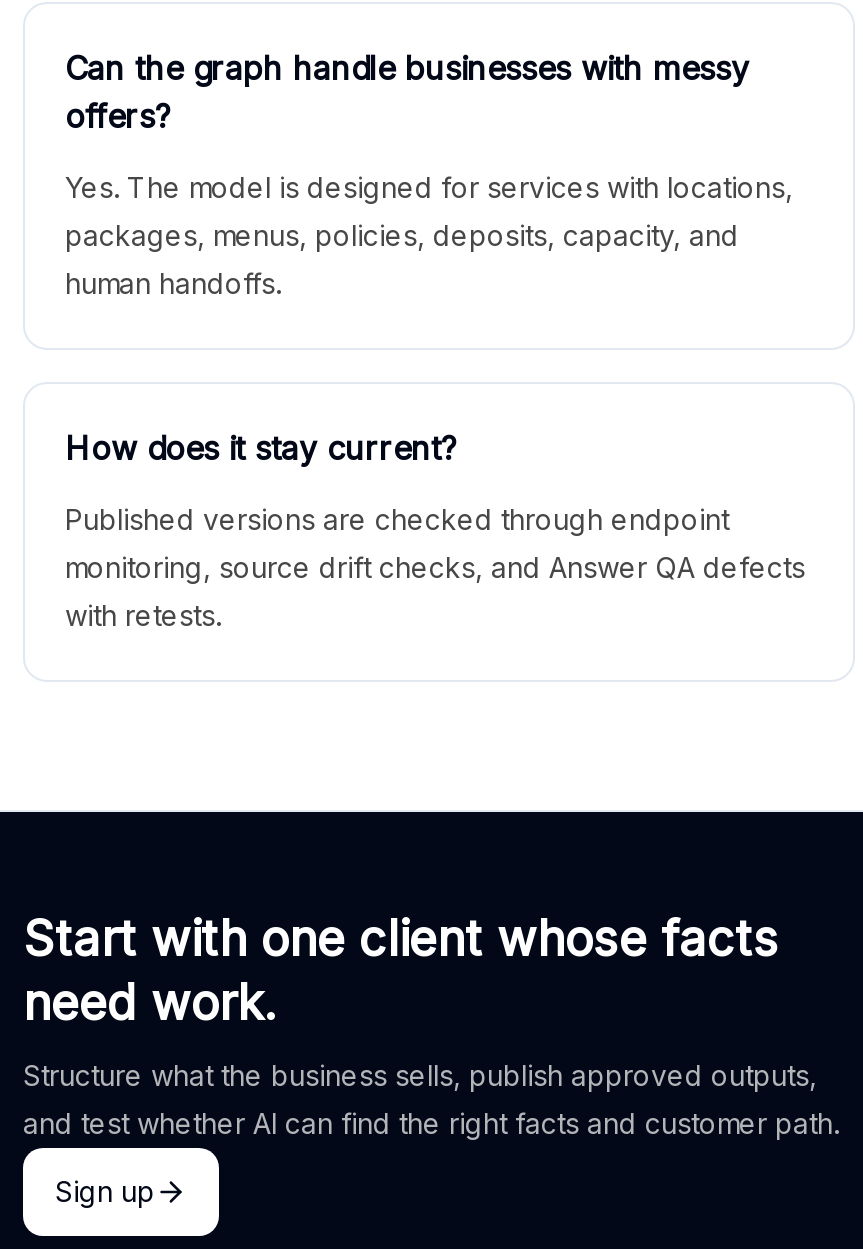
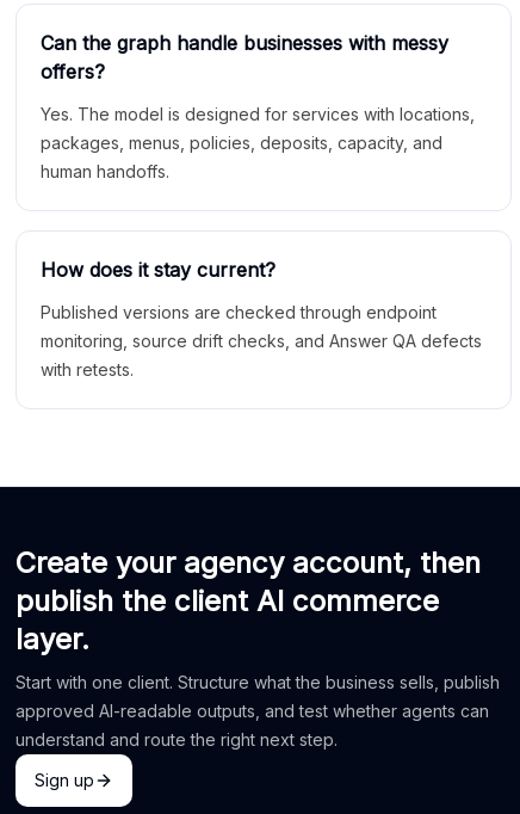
- Start with one client whose facts
- need work.
- Structure what the business sells, publish approved outputs,
- and test whether AI can find the right facts and customer path.
+ Create your agency account, then
+ publish the client AI commerce
+ layer.
+ Start with one client. Structure what the business sells, publish
+ approved AI-readable outputs, and test whether agents can
+ understand and route the right next step.
